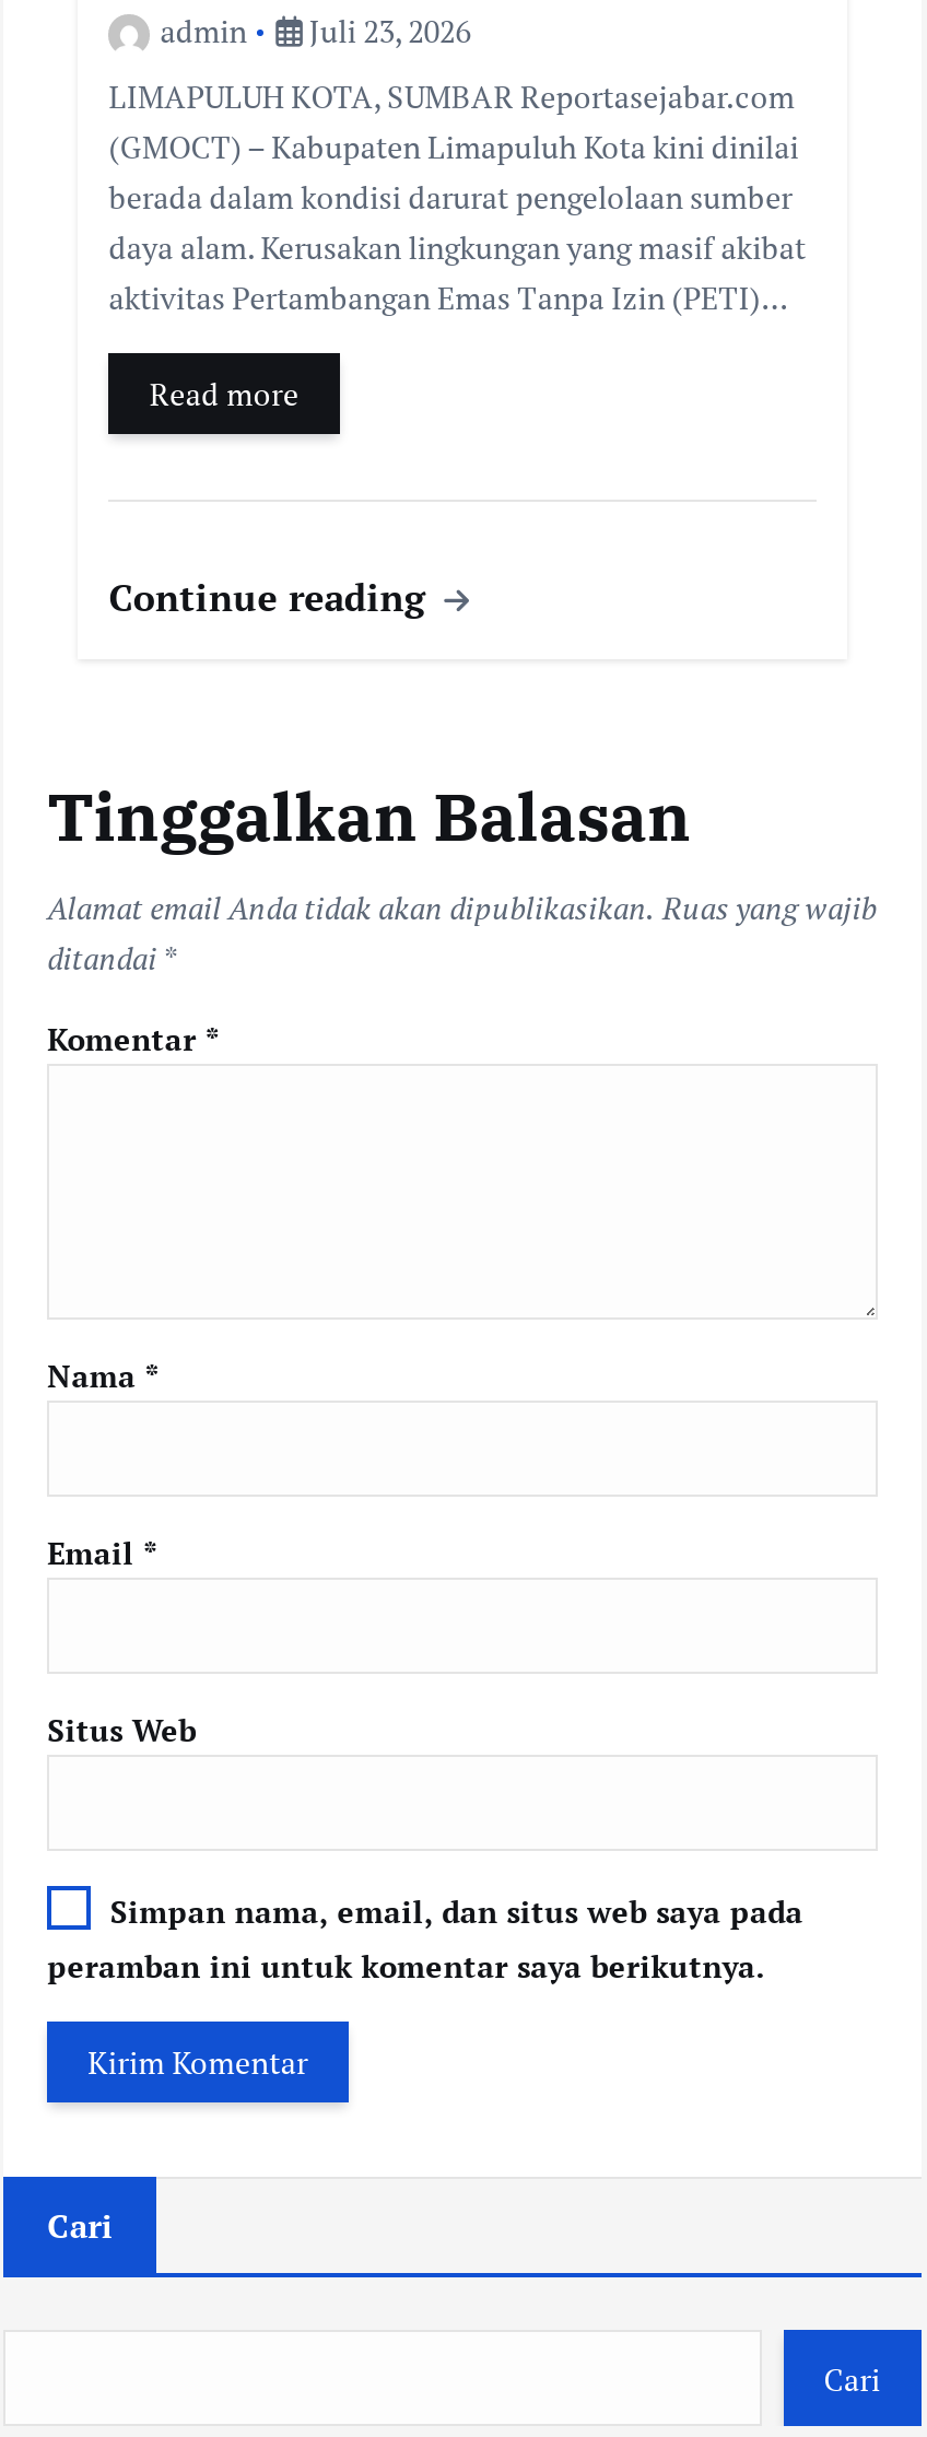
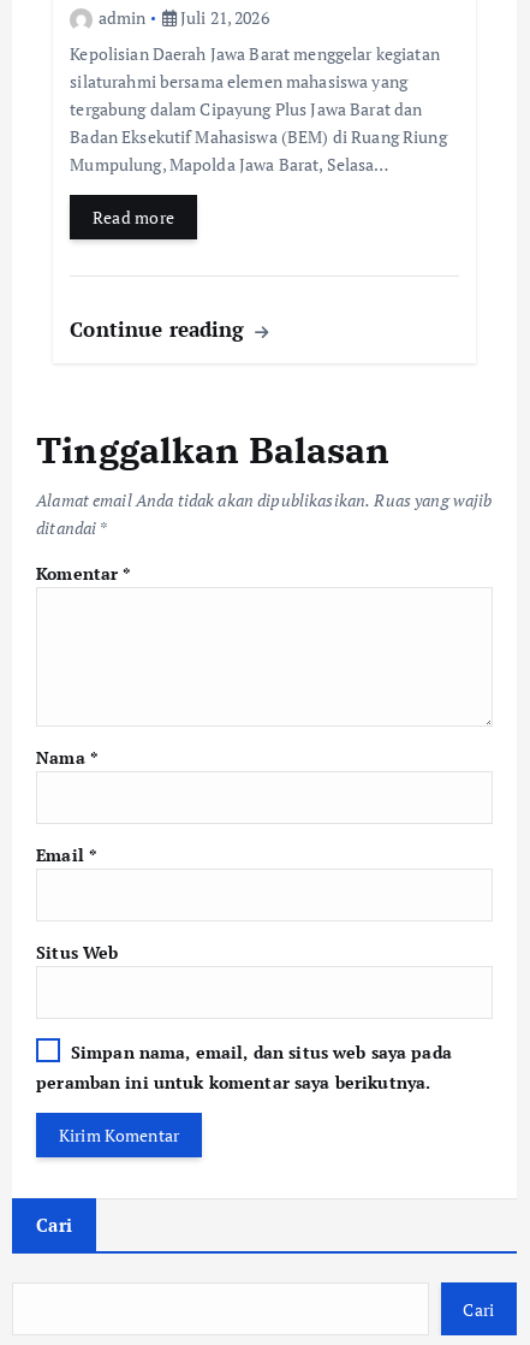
- admin Juli 23, 2026
+ admin Juli 21, 2026

- LIMAPULUH KOTA, SUMBAR Reportasejabar.com
- (GMOCT) – Kabupaten Limapuluh Kota kini dinilai
- berada dalam kondisi darurat pengelolaan sumber
- daya alam. Kerusakan lingkungan yang masif akibat
- aktivitas Pertambangan Emas Tanpa Izin (PETI)…
+ Kepolisian Daerah Jawa Barat menggelar kegiatan
+ silaturahmi bersama elemen mahasiswa yang
+ tergabung dalam Cipayung Plus Jawa Barat dan
+ Badan Eksekutif Mahasiswa (BEM) di Ruang Riung
+ Mumpulung, Mapolda Jawa Barat, Selasa…
